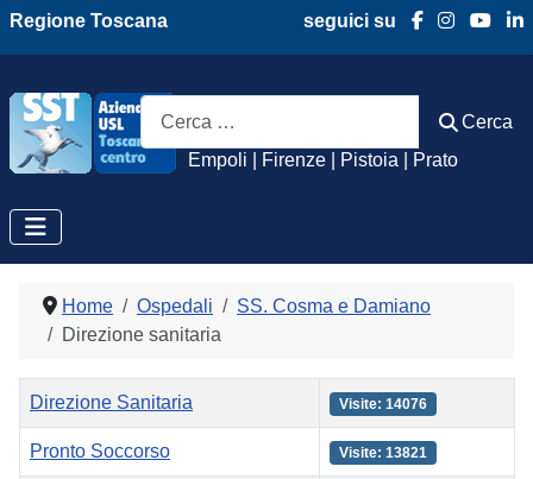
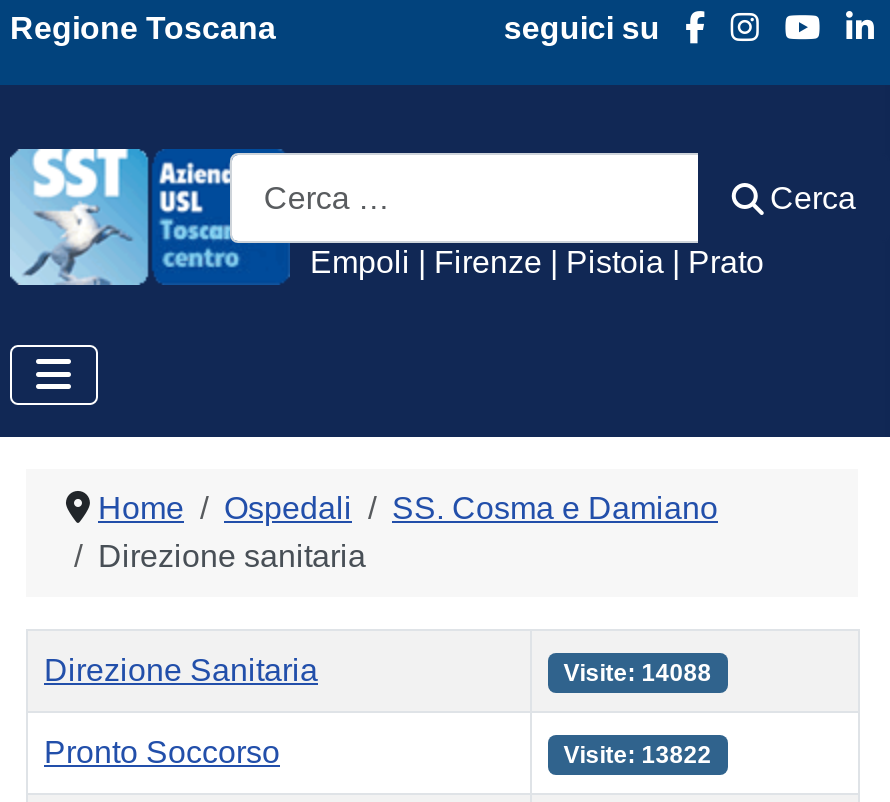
- Visite: 14076
+ Visite: 14088

- Visite: 13821
+ Visite: 13822
